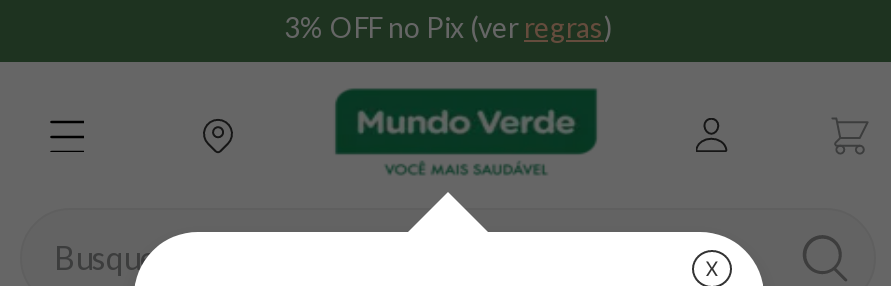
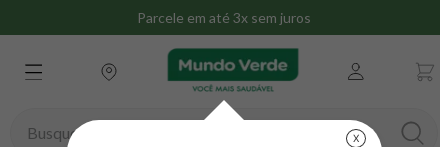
- 3% OFF no Pix (ver regras)
+ Parcele em até 3x sem juros
